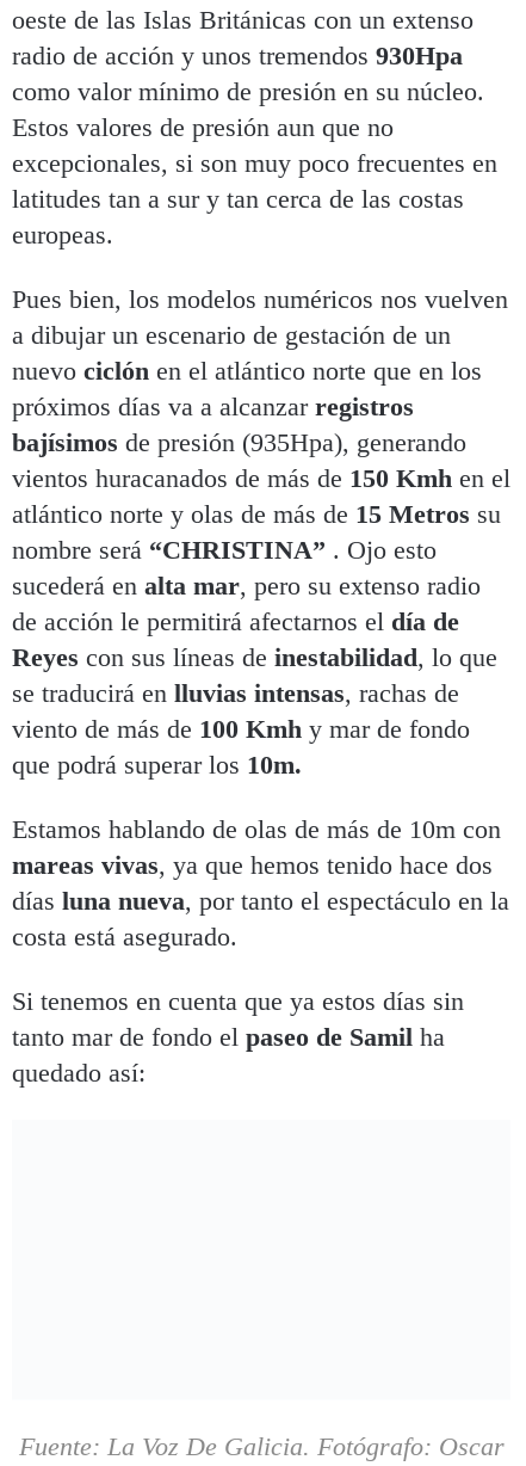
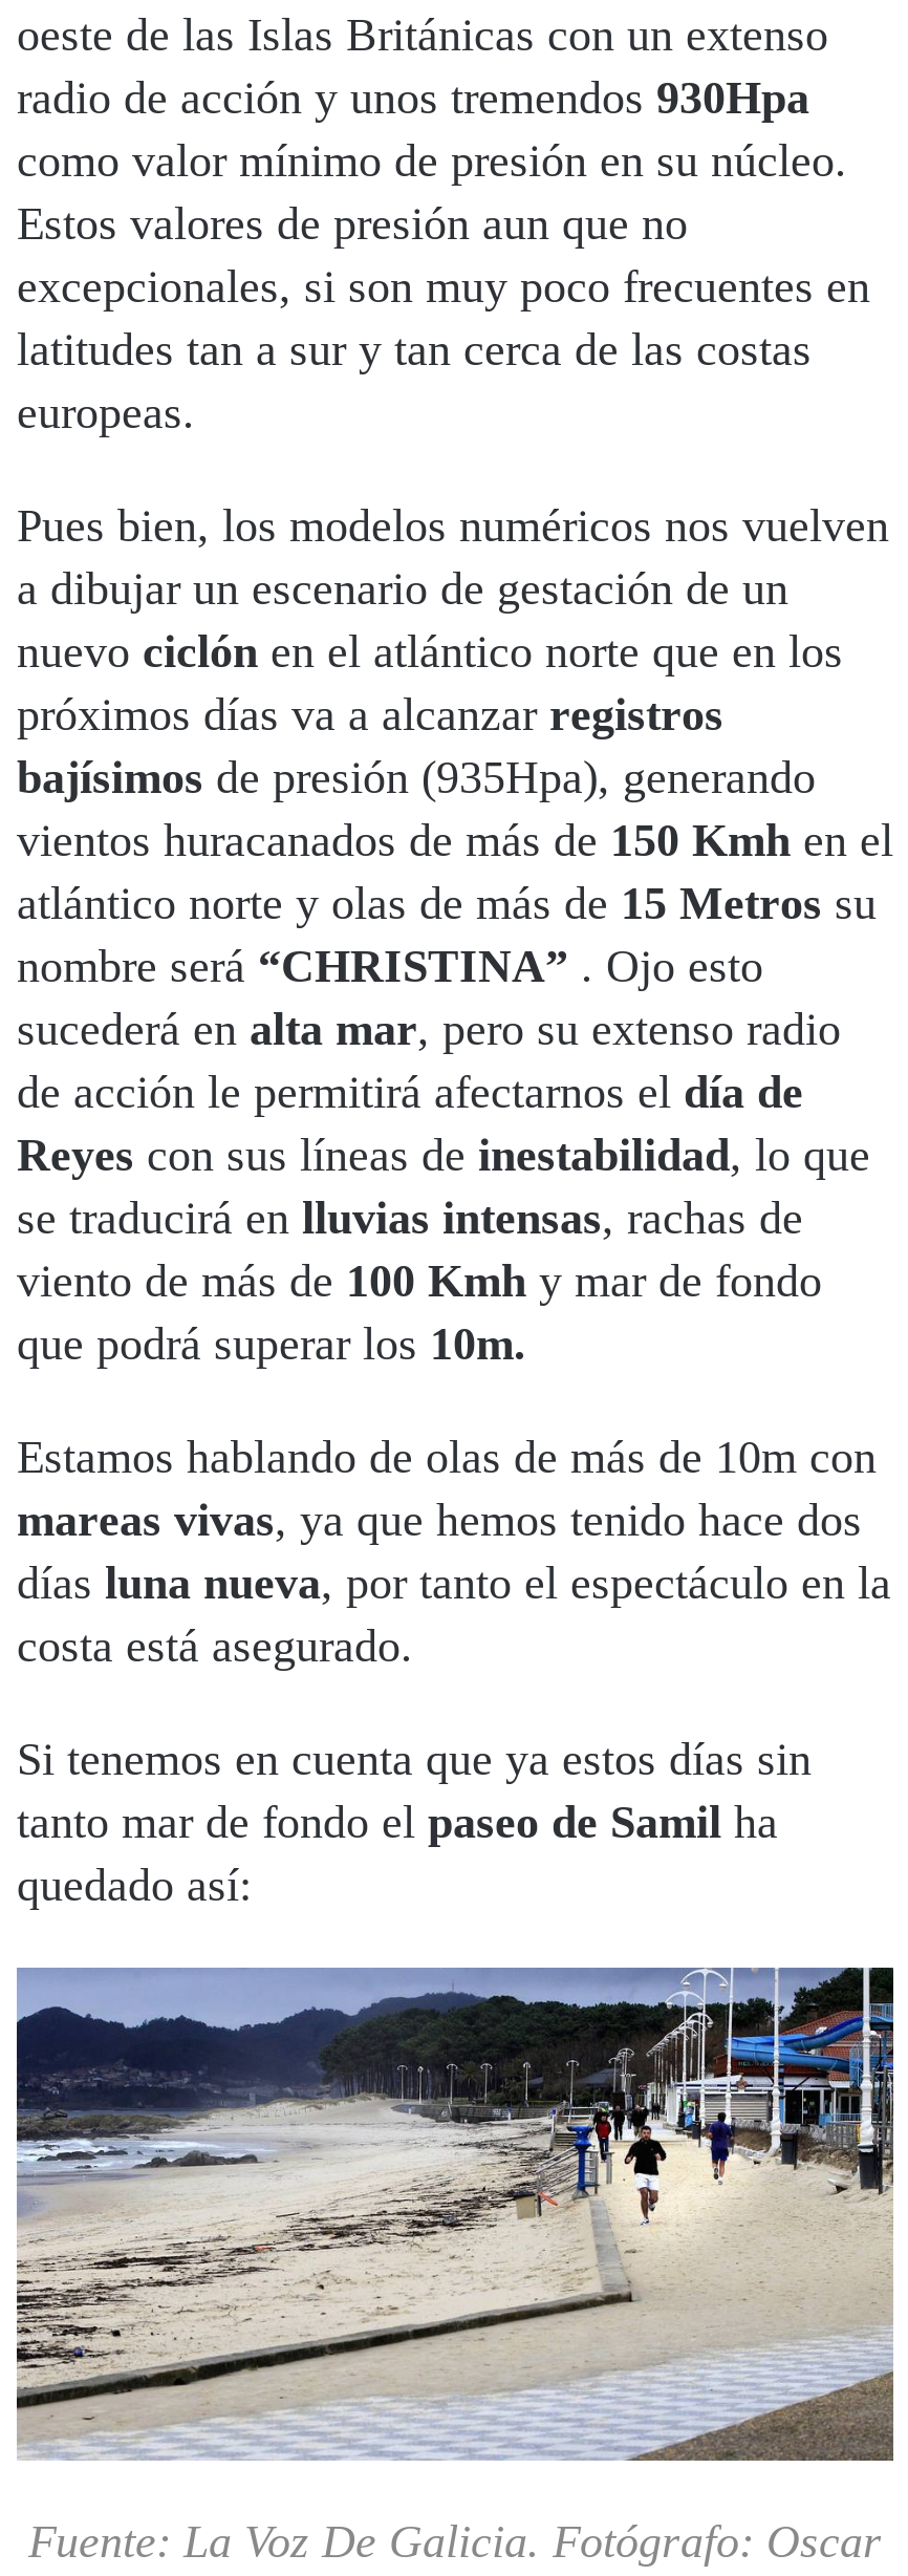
+ [image]
